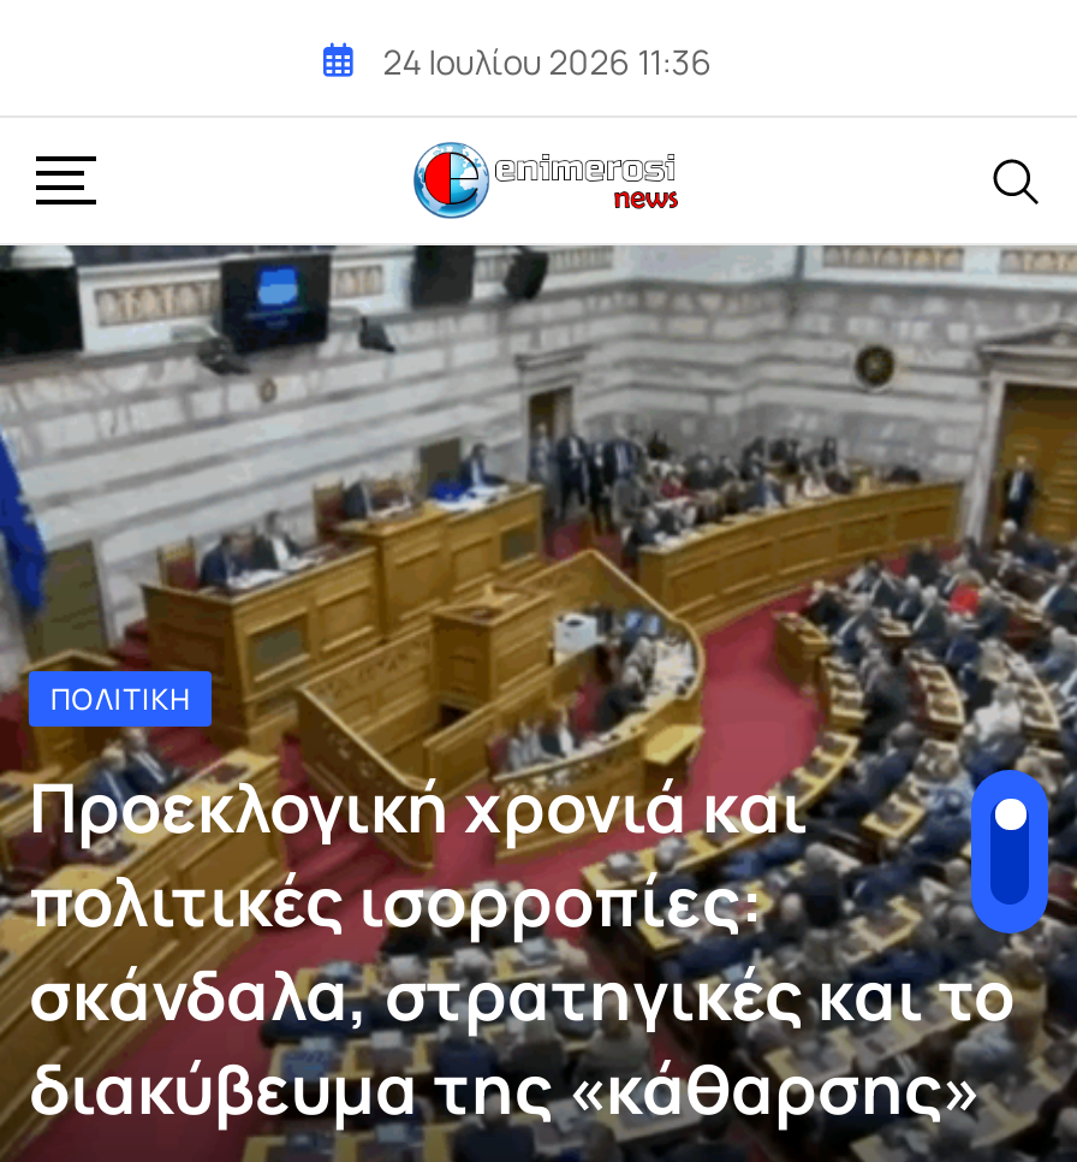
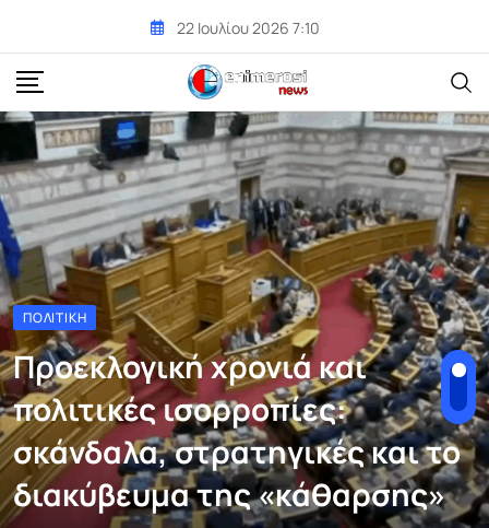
- 24 Ιουλίου 2026 11:36
+ 22 Ιουλίου 2026 7:10
